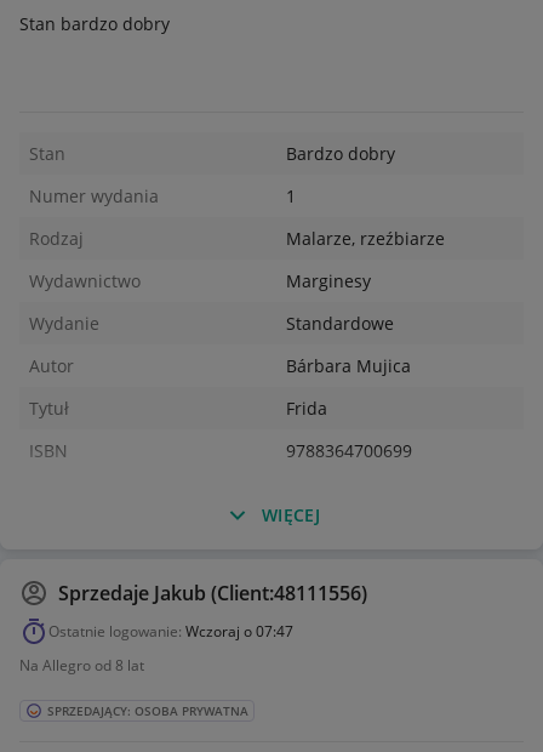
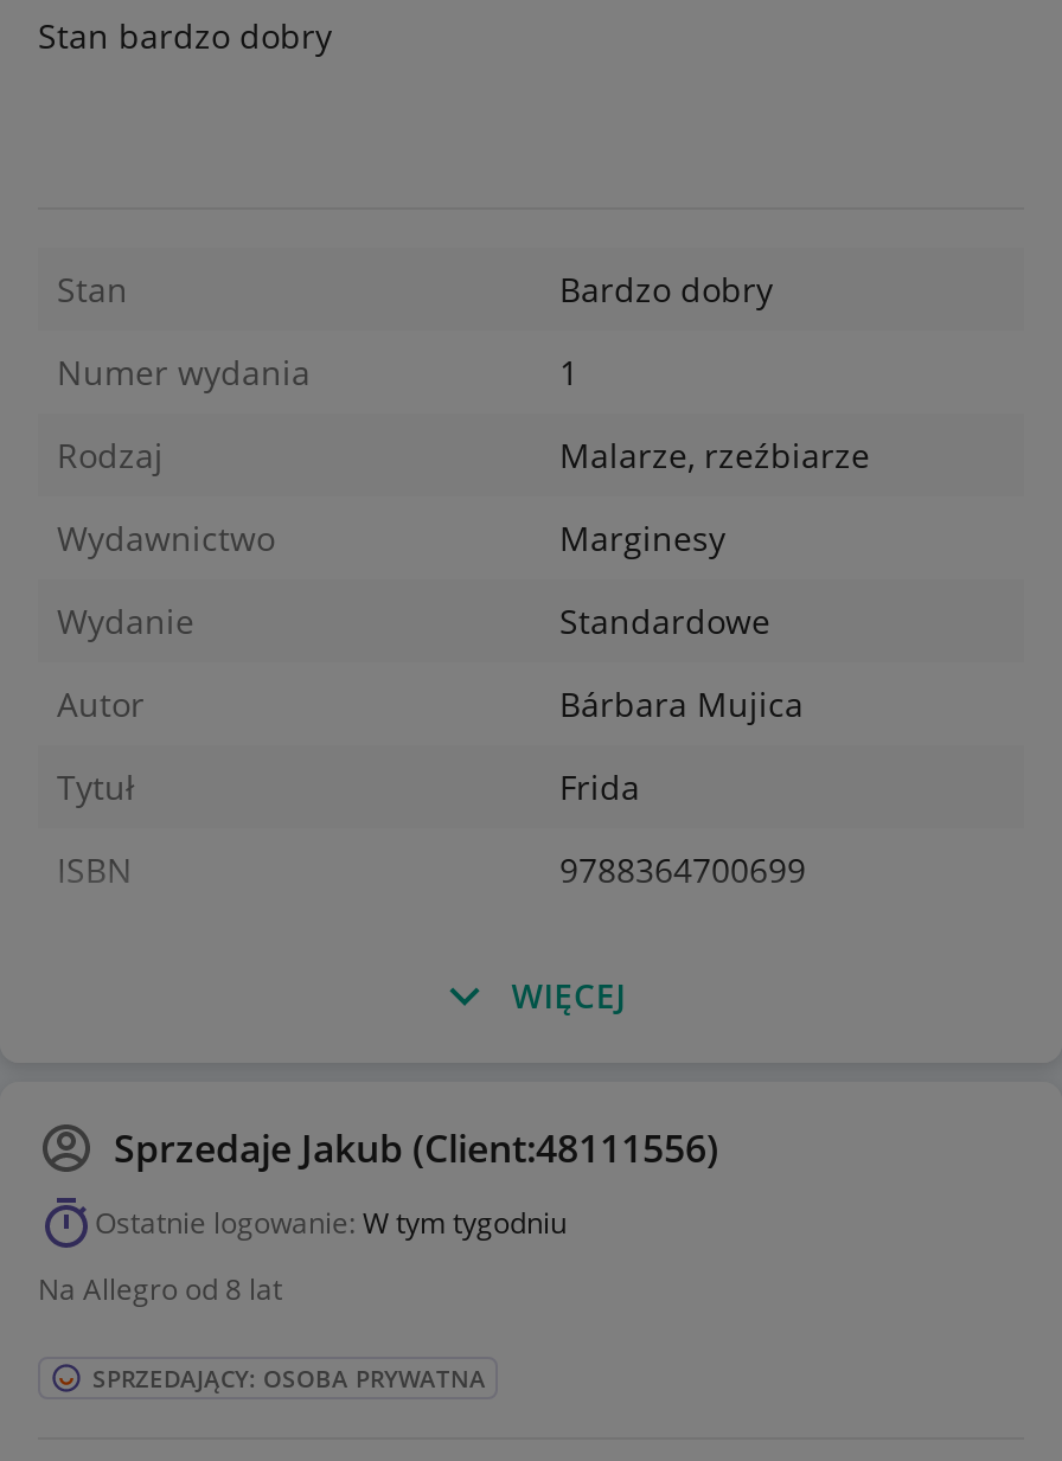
- Ostatnie logowanie: Wczoraj o 07:47
+ Ostatnie logowanie: W tym tygodniu
